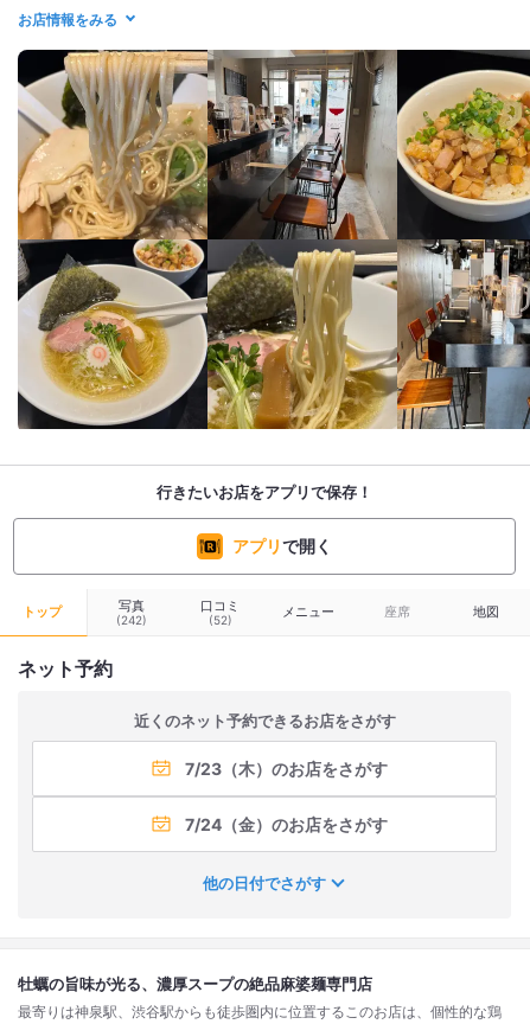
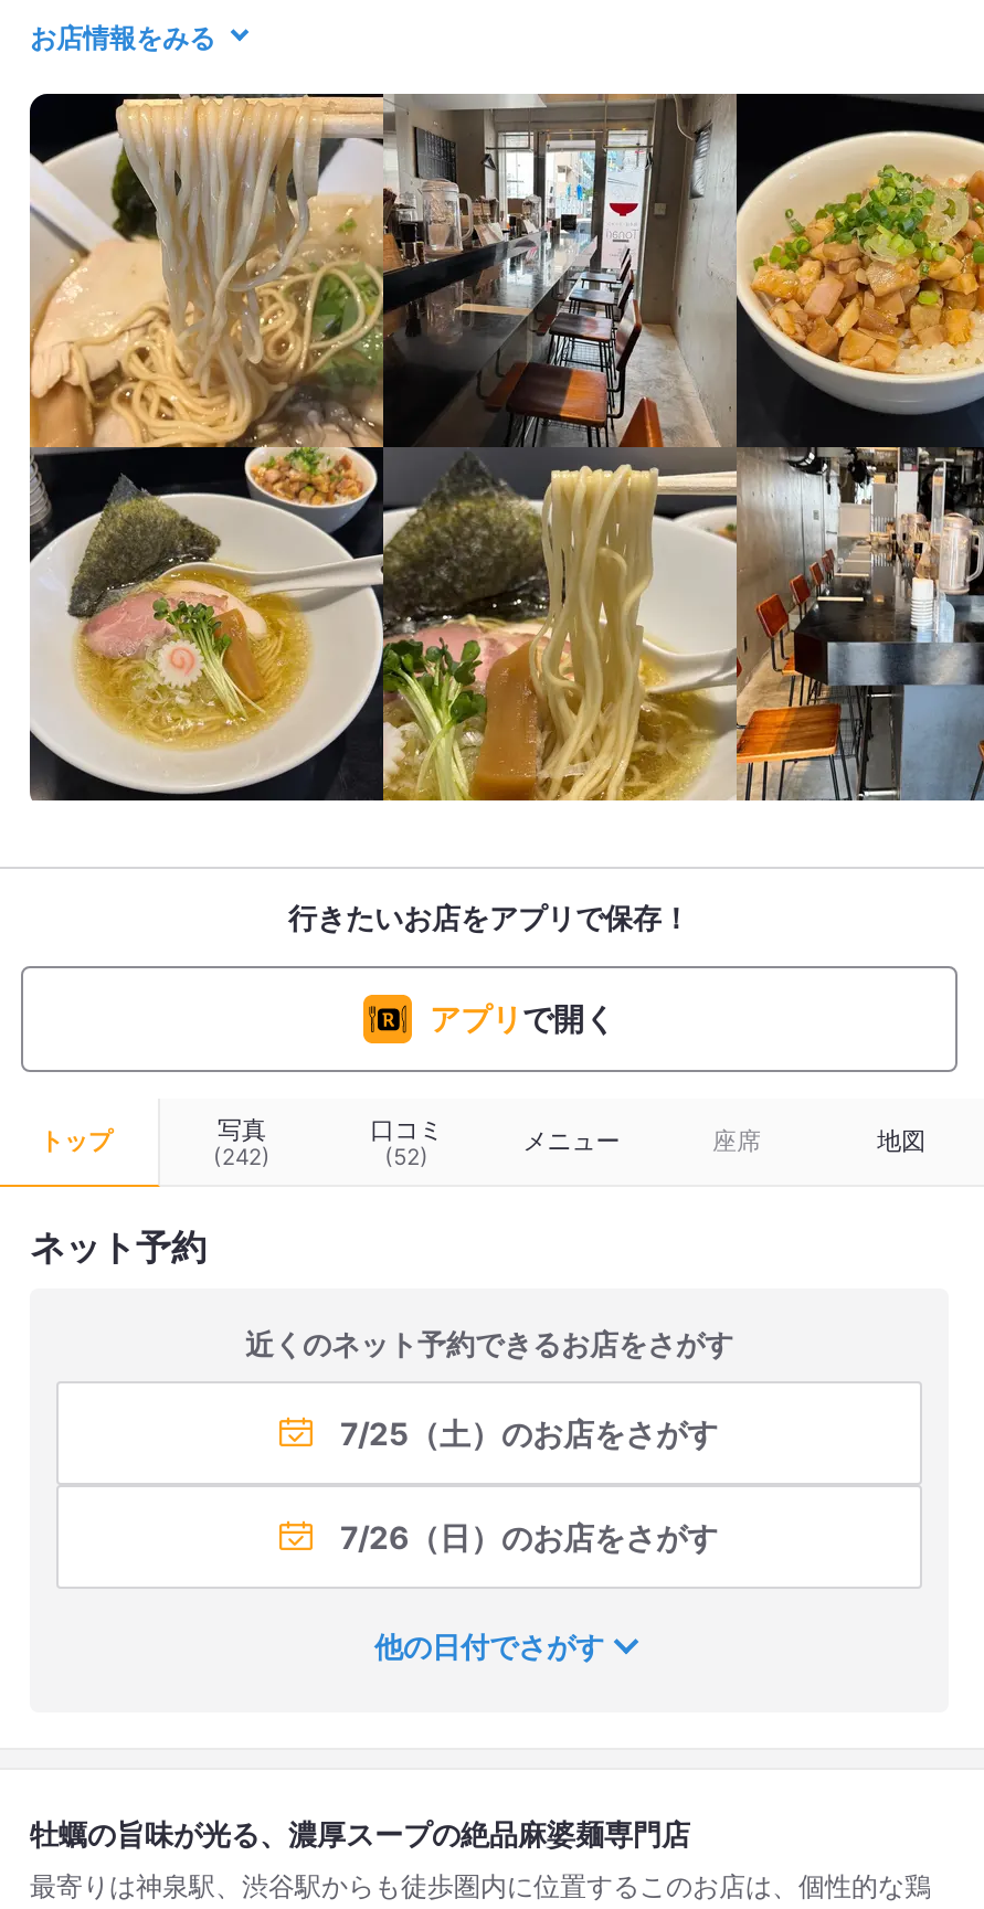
- 7/23（木）のお店をさがす
+ 7/25（土）のお店をさがす

- 7/24（金）のお店をさがす
+ 7/26（日）のお店をさがす
